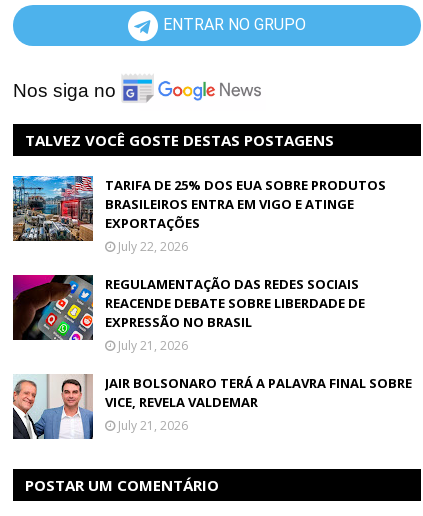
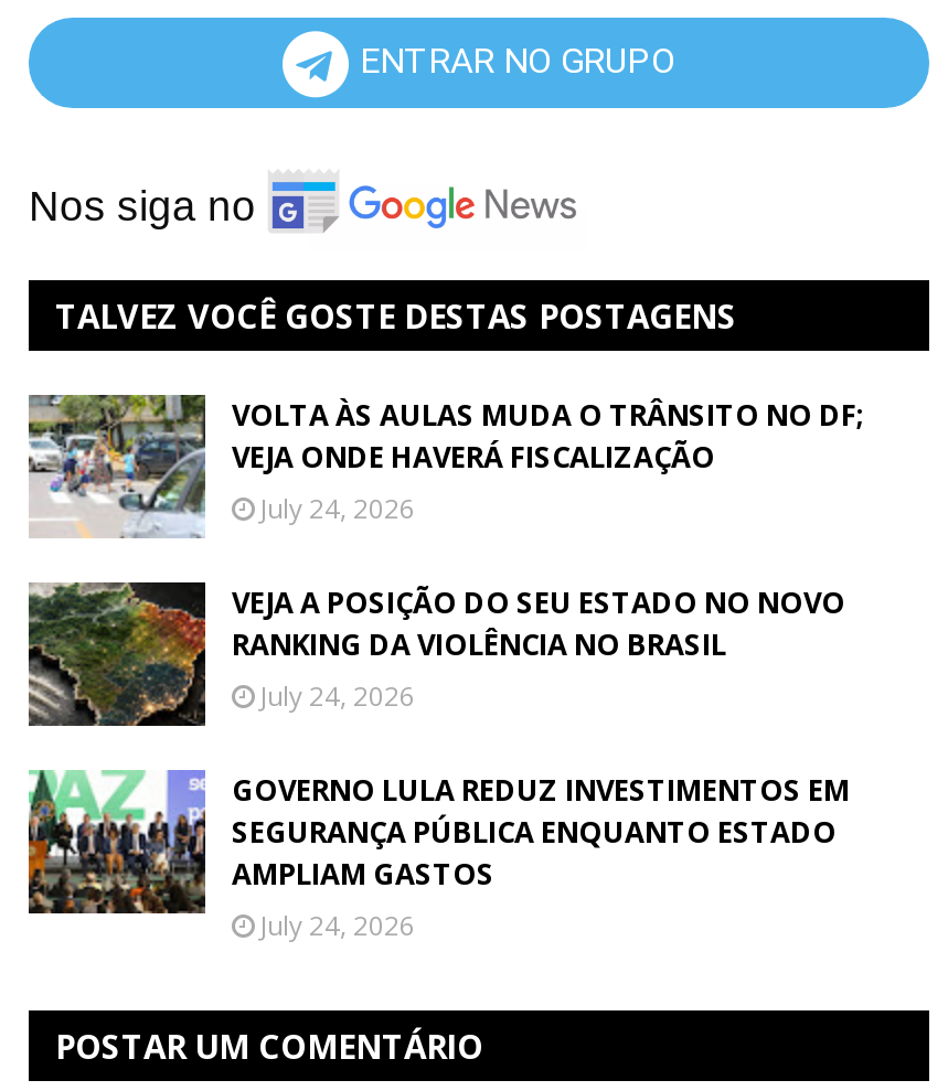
- [image]
- TARIFA DE 25% DOS EUA SOBRE PRODUTOS
- BRASILEIROS ENTRA EM VIGO E ATINGE
- EXPORTAÇÕES
- July 22, 2026
+ [image]
+ VOLTA ÀS AULAS MUDA O TRÂNSITO NO DF;
+ VEJA ONDE HAVERÁ FISCALIZAÇÃO
+ July 24, 2026

- [image]
- REGULAMENTAÇÃO DAS REDES SOCIAIS
- REACENDE DEBATE SOBRE LIBERDADE DE
- EXPRESSÃO NO BRASIL
- July 21, 2026
+ [image]
+ VEJA A POSIÇÃO DO SEU ESTADO NO NOVO
+ RANKING DA VIOLÊNCIA NO BRASIL
+ July 24, 2026

- [image]
- JAIR BOLSONARO TERÁ A PALAVRA FINAL SOBRE
- VICE, REVELA VALDEMAR
- July 21, 2026
+ [image]
+ GOVERNO LULA REDUZ INVESTIMENTOS EM
+ SEGURANÇA PÚBLICA ENQUANTO ESTADO
+ AMPLIAM GASTOS
+ July 24, 2026
